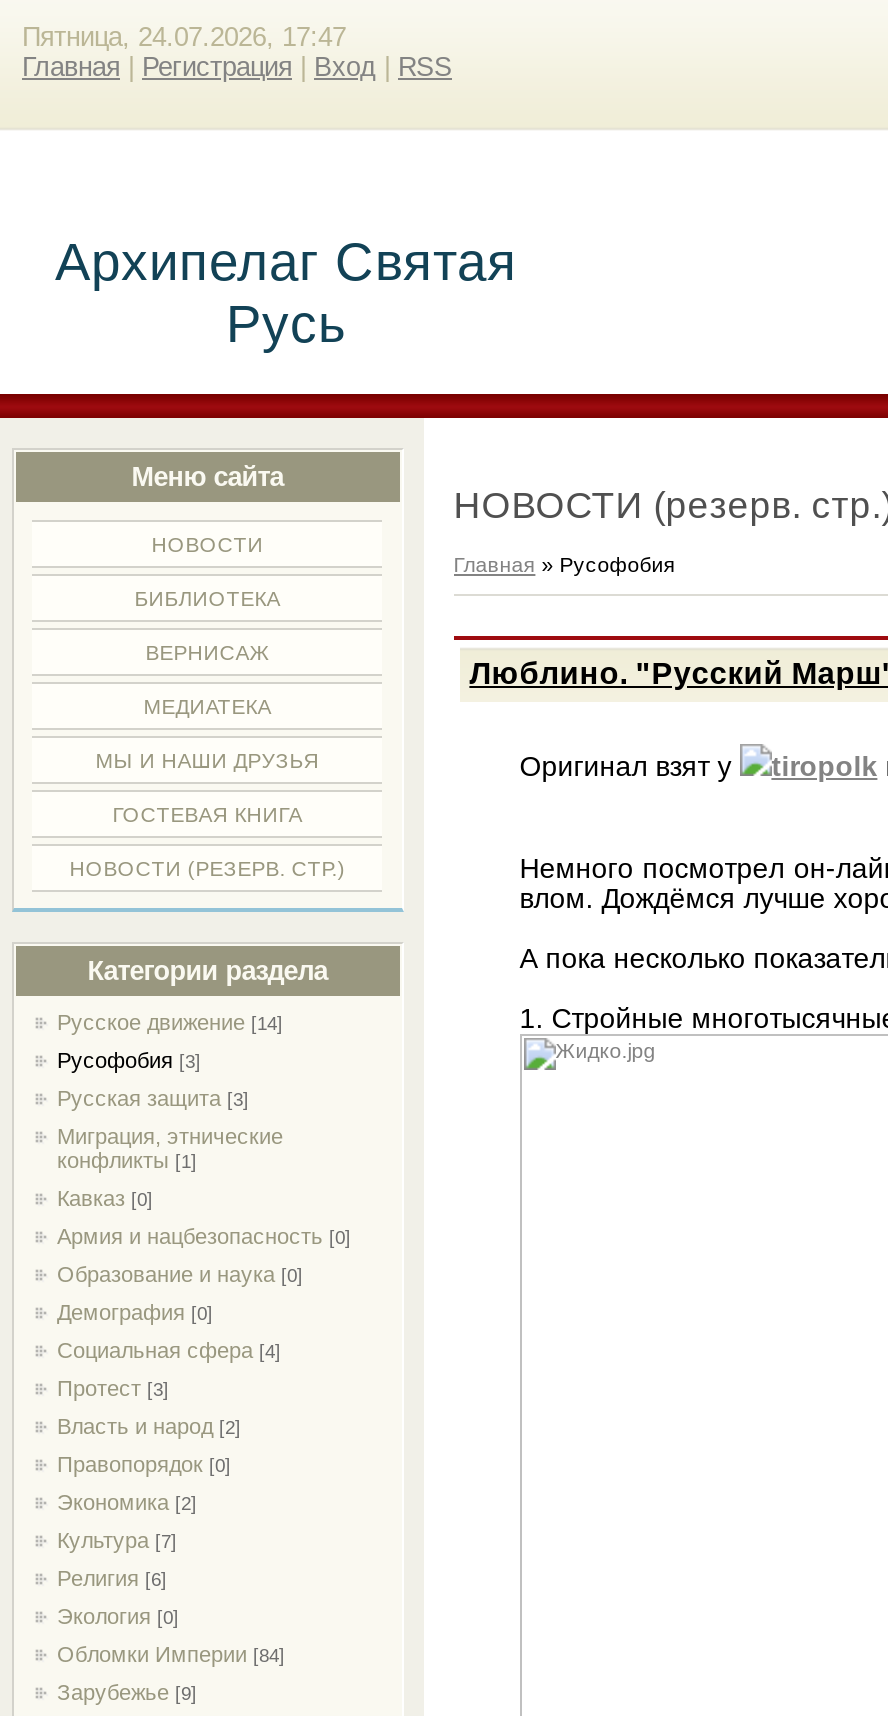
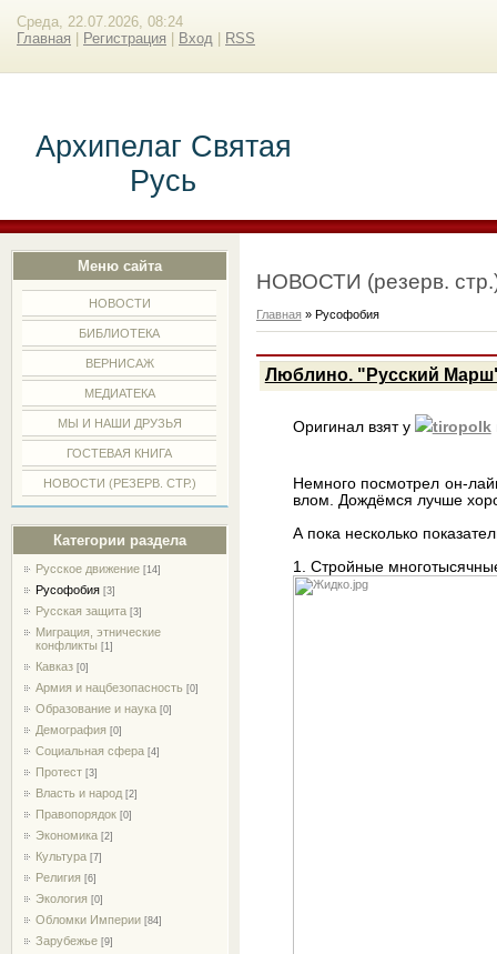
- Пятница, 24.07.2026, 17:47
+ Среда, 22.07.2026, 08:24
